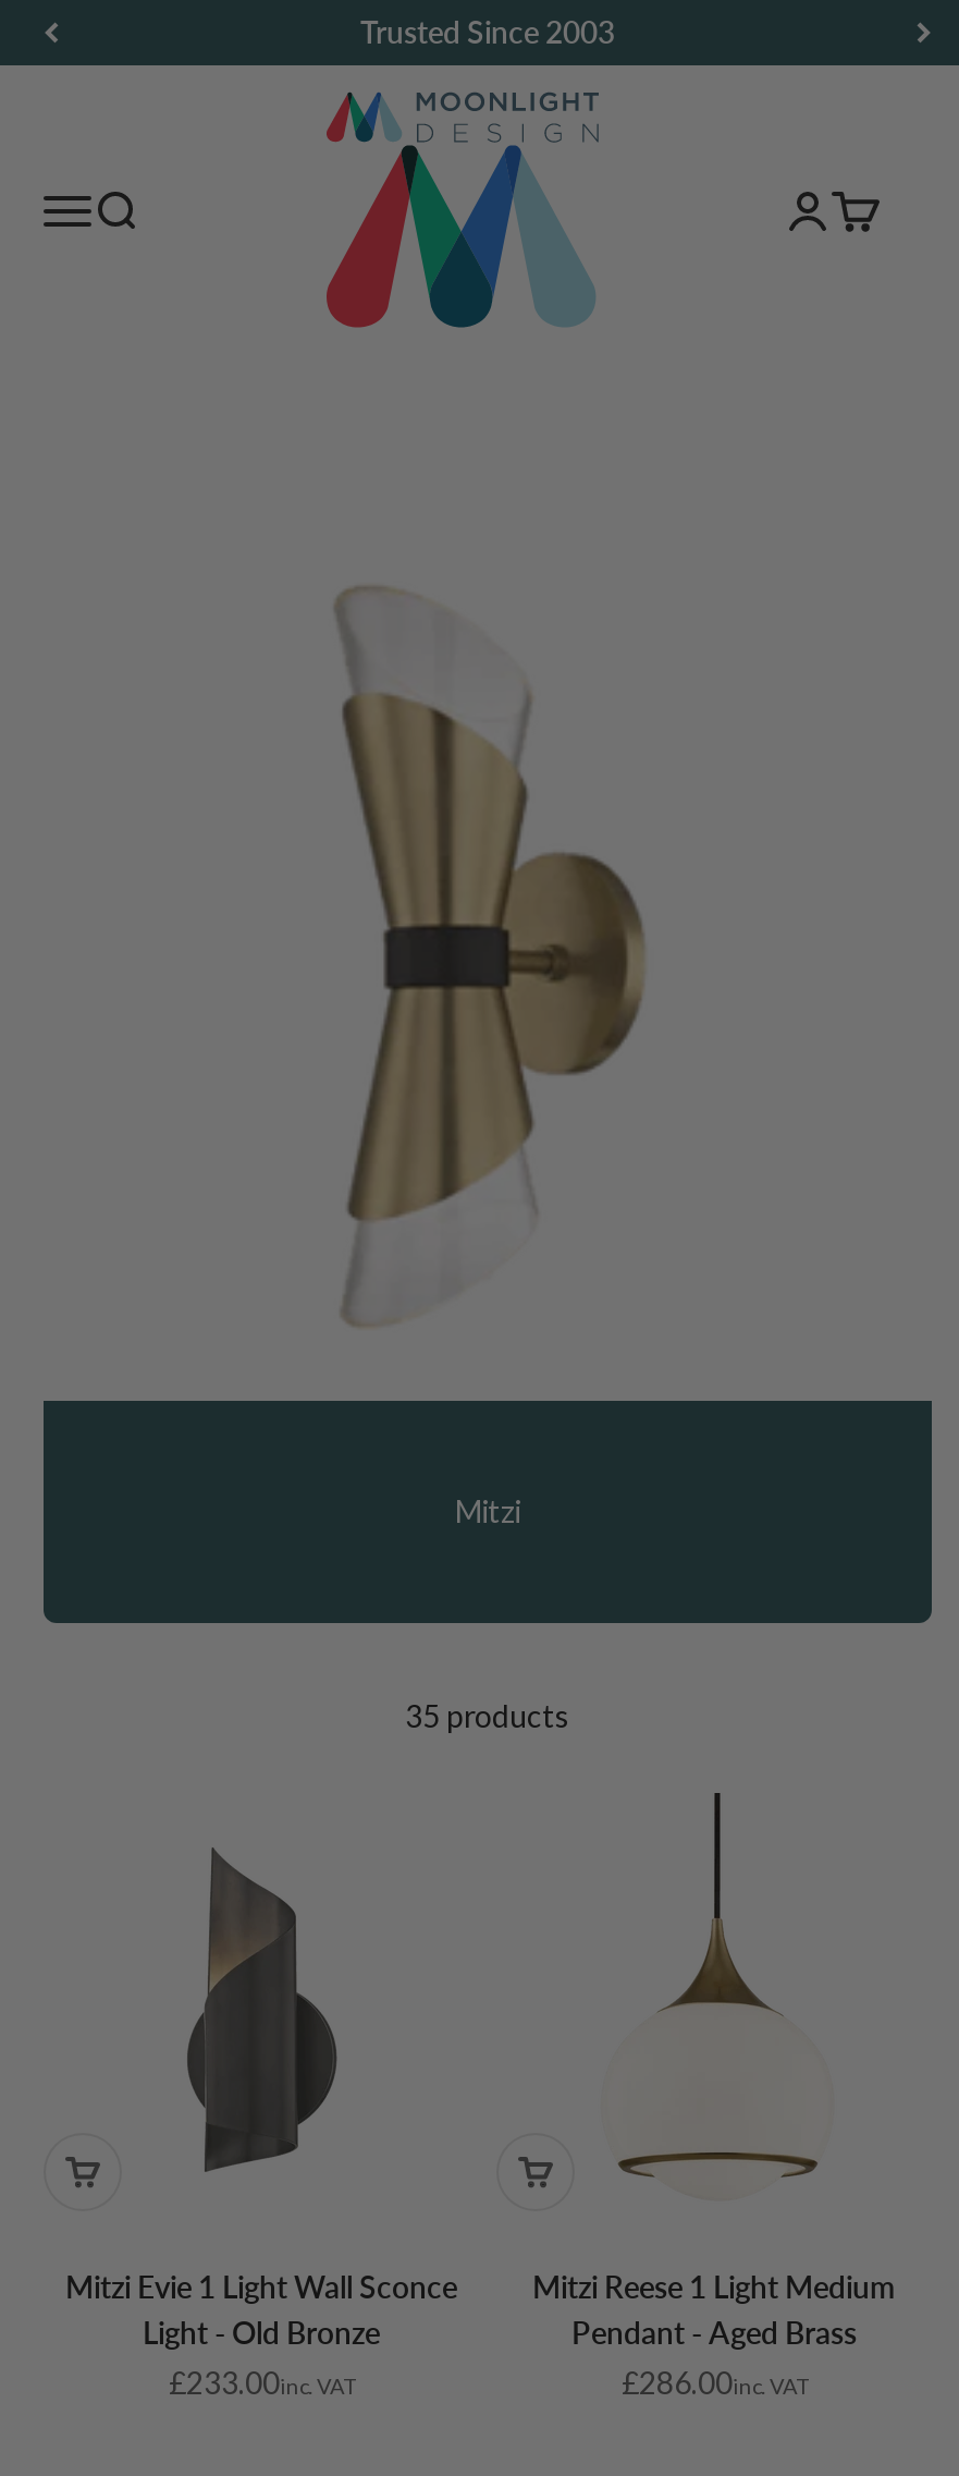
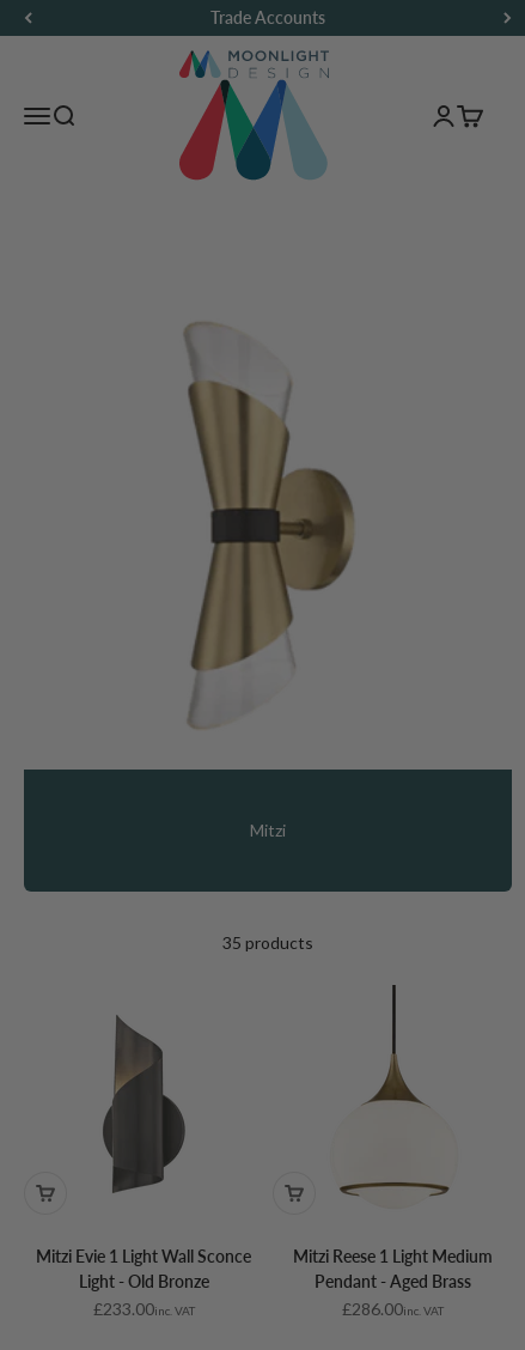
- Trusted Since 2003
+ Trade Accounts
